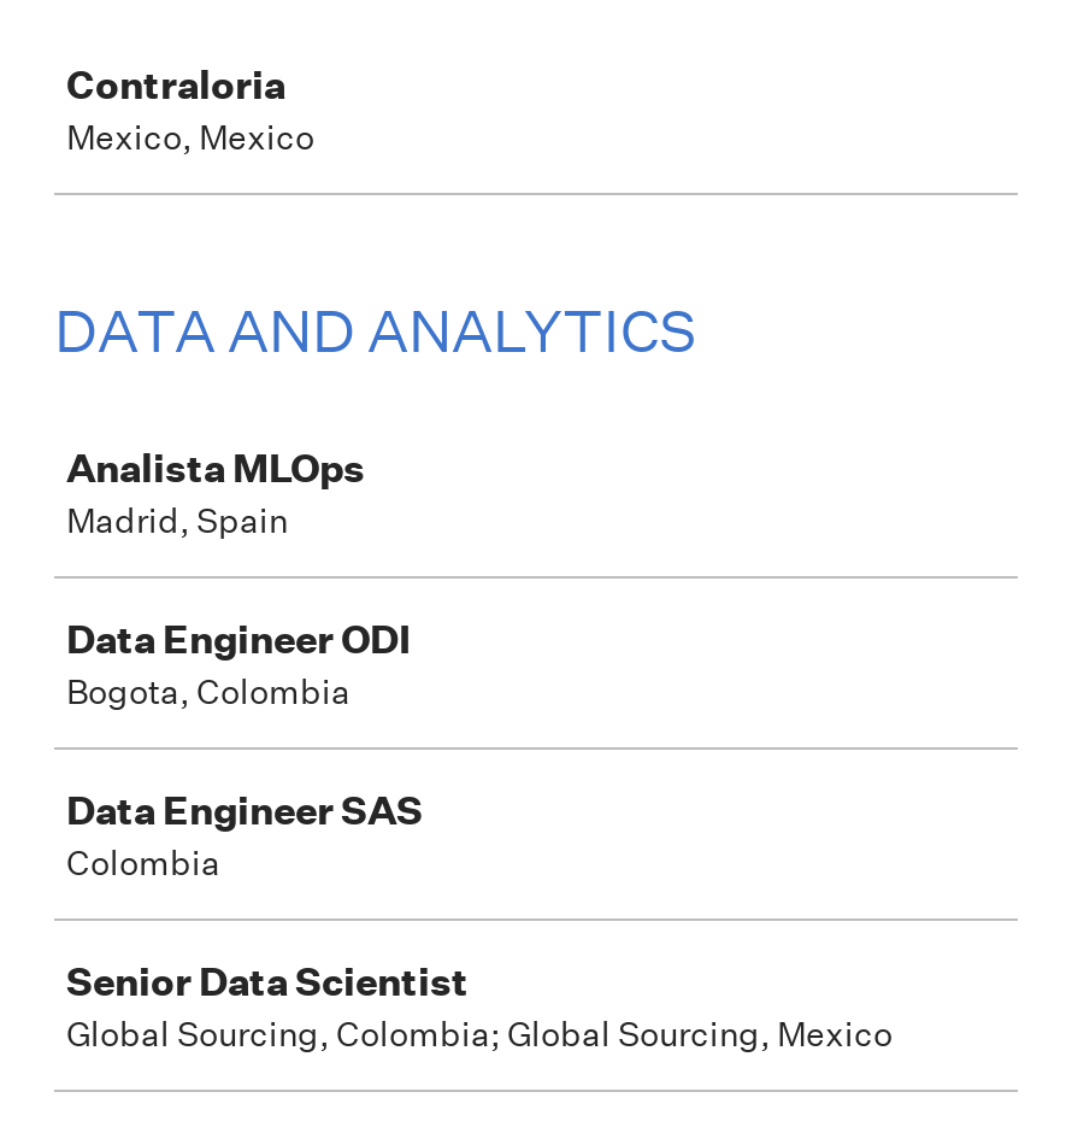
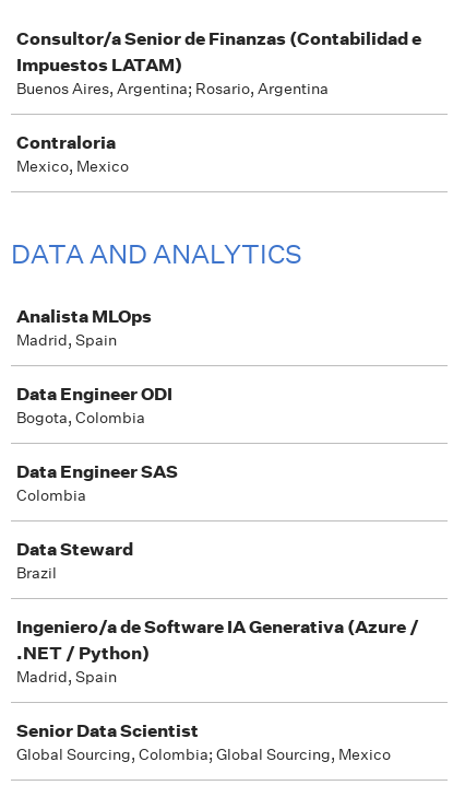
+ Consultor/a Senior de Finanzas (Contabilidad e
+ Impuestos LATAM)
+ Buenos Aires, Argentina; Rosario, Argentina

+ Data Steward
+ Brazil
+ Ingeniero/a de Software IA Generativa (Azure /
+ .NET / Python)
+ Madrid, Spain
